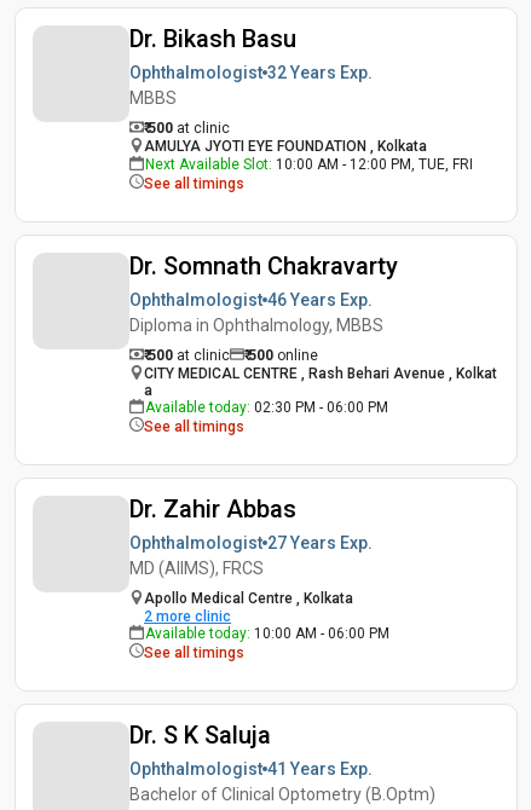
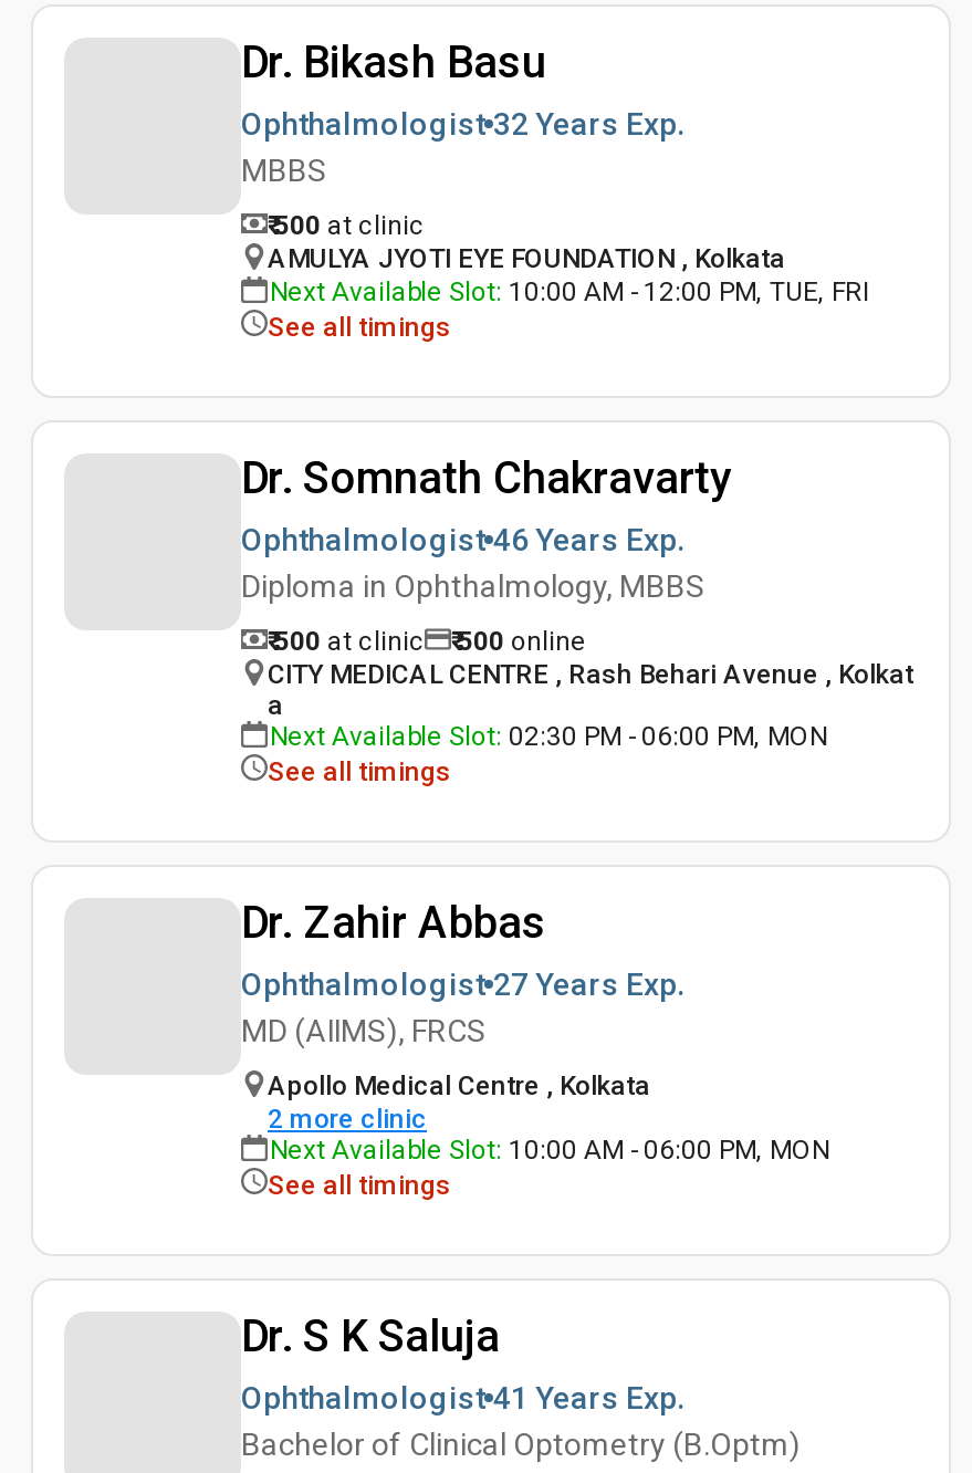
- Available today: 02:30 PM - 06:00 PM
+ Next Available Slot: 02:30 PM - 06:00 PM, MON

- Available today: 10:00 AM - 06:00 PM
+ Next Available Slot: 10:00 AM - 06:00 PM, MON
